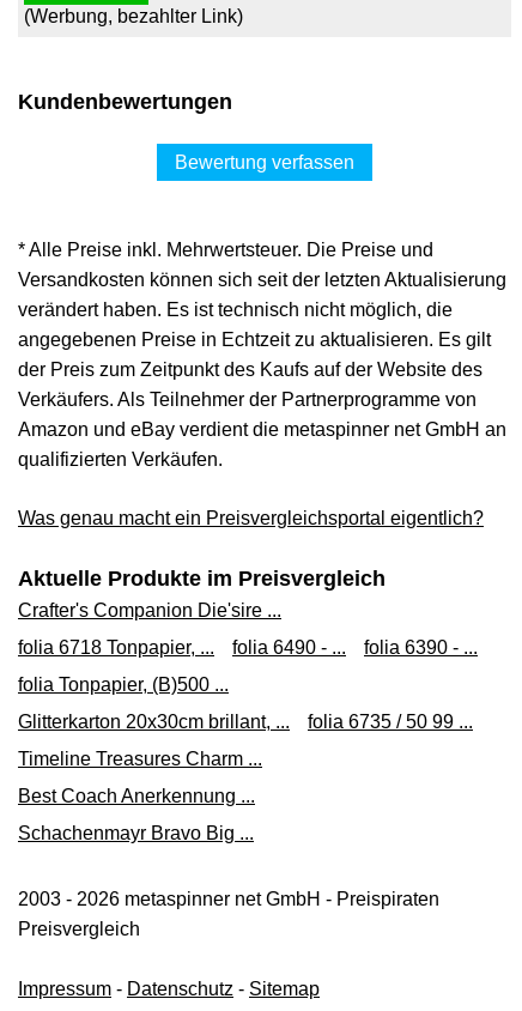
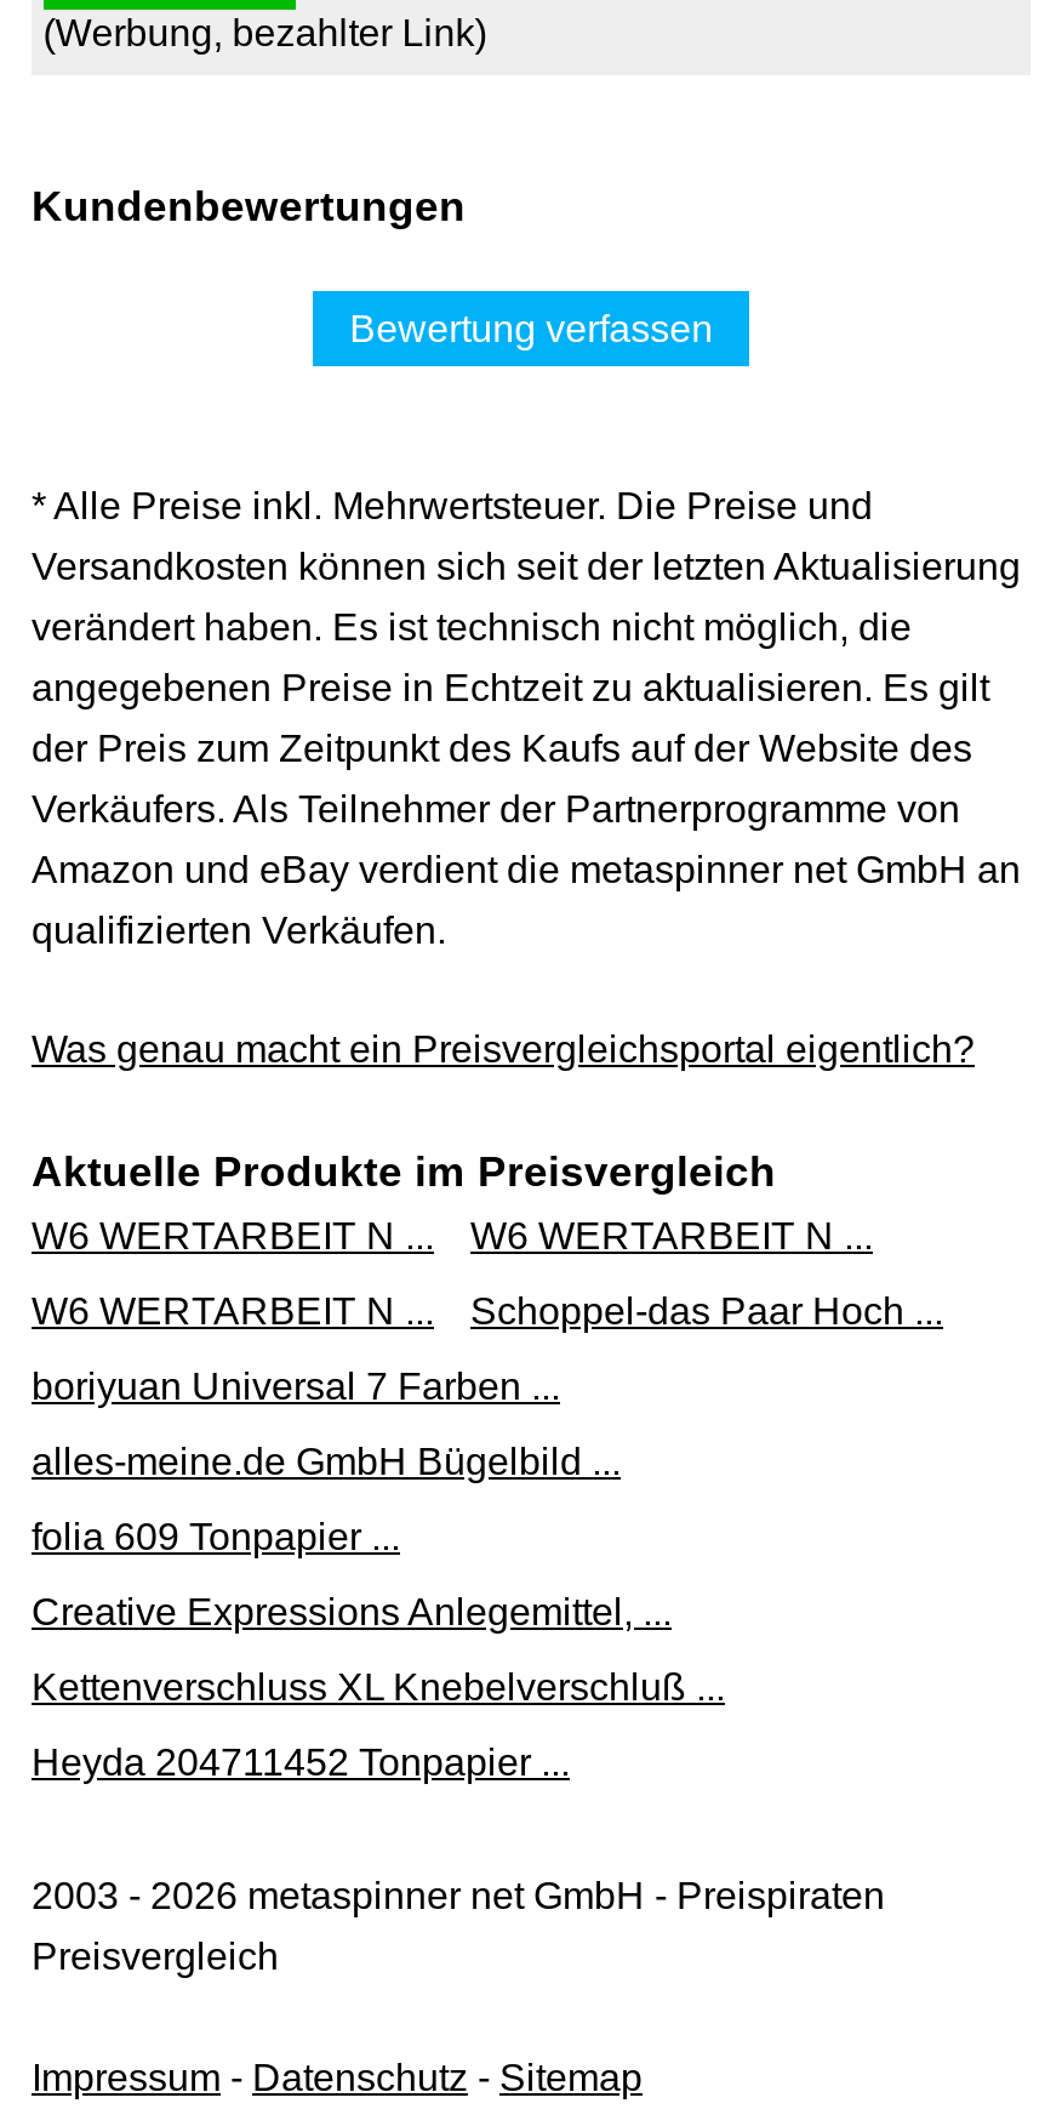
- Crafter's Companion Die'sire ...
- folia 6718 Tonpapier, ...
- folia 6490 - ...
- folia 6390 - ...
- folia Tonpapier, (B)500 ...
- Glitterkarton 20x30cm brillant, ...
- folia 6735 / 50 99 ...
- Timeline Treasures Charm ...
- Best Coach Anerkennung ...
- Schachenmayr Bravo Big ...
+ W6 WERTARBEIT N ...
+ W6 WERTARBEIT N ...
+ W6 WERTARBEIT N ...
+ Schoppel-das Paar Hoch ...
+ boriyuan Universal 7 Farben ...
+ alles-meine.de GmbH Bügelbild ...
+ folia 609 Tonpapier ...
+ Creative Expressions Anlegemittel, ...
+ Kettenverschluss XL Knebelverschluß ...
+ Heyda 204711452 Tonpapier ...
